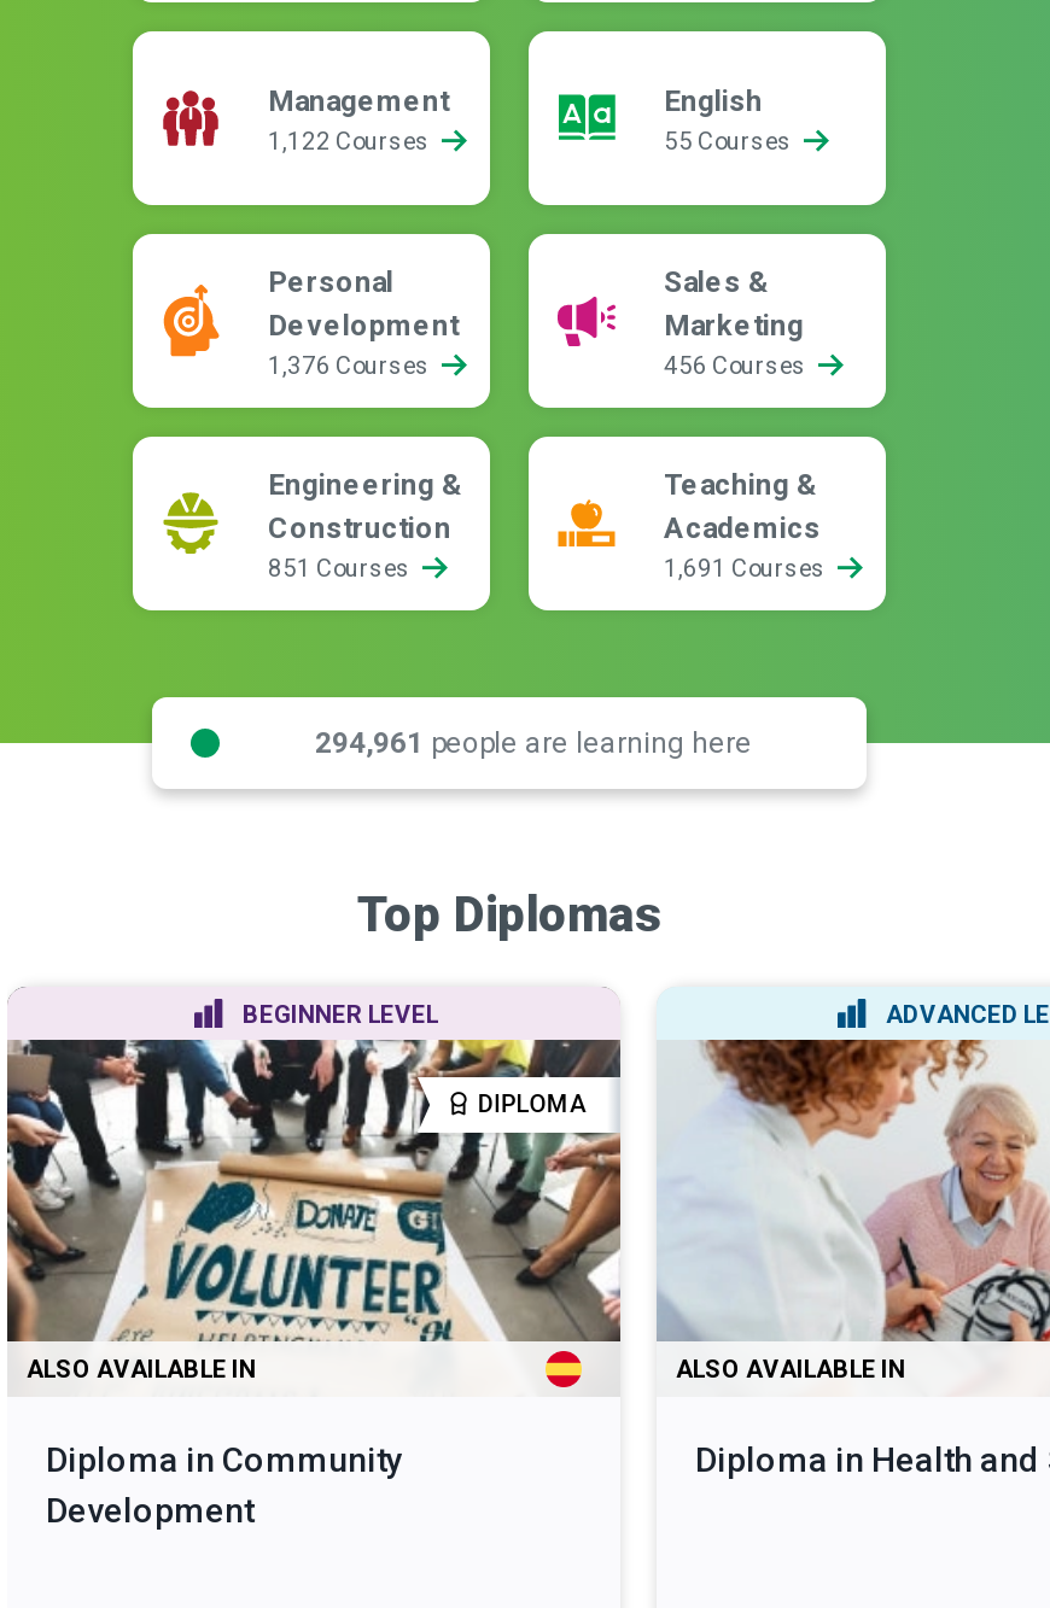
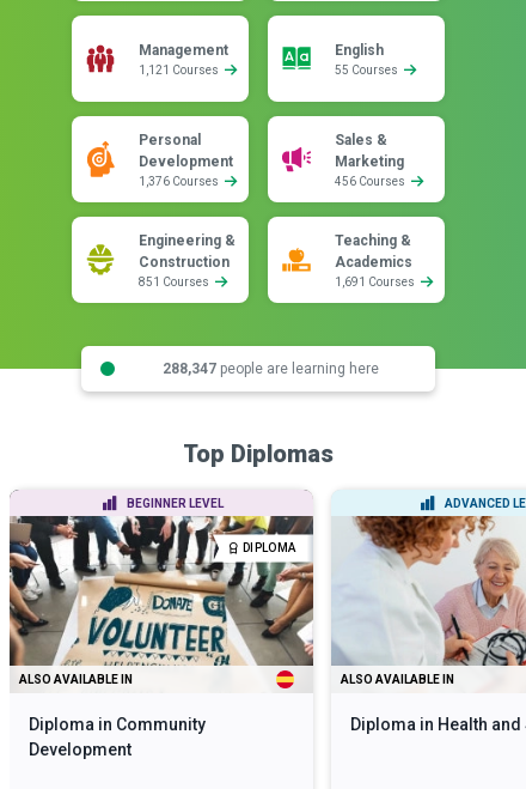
- 1,122 Courses
+ 1,121 Courses

- 294,961 people are learning here
+ 288,347 people are learning here
